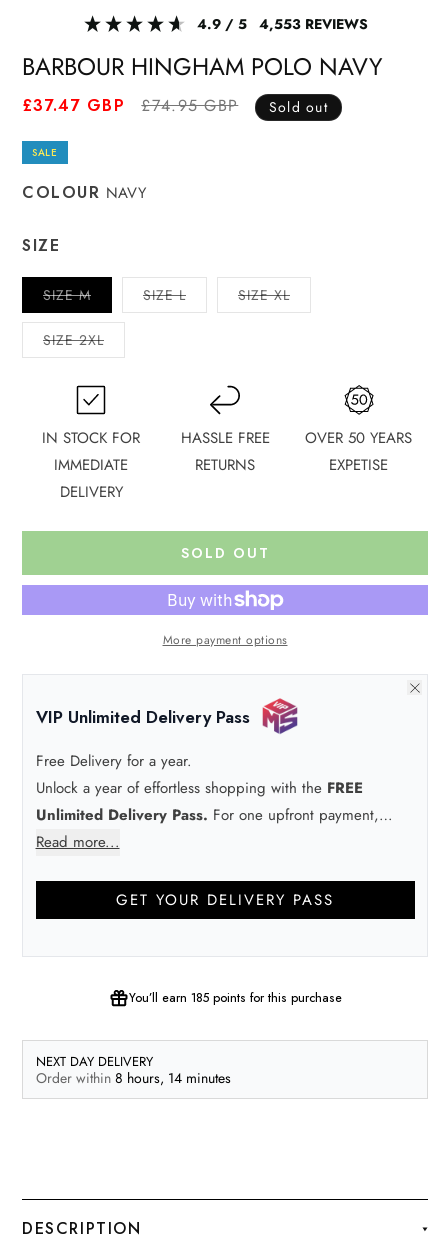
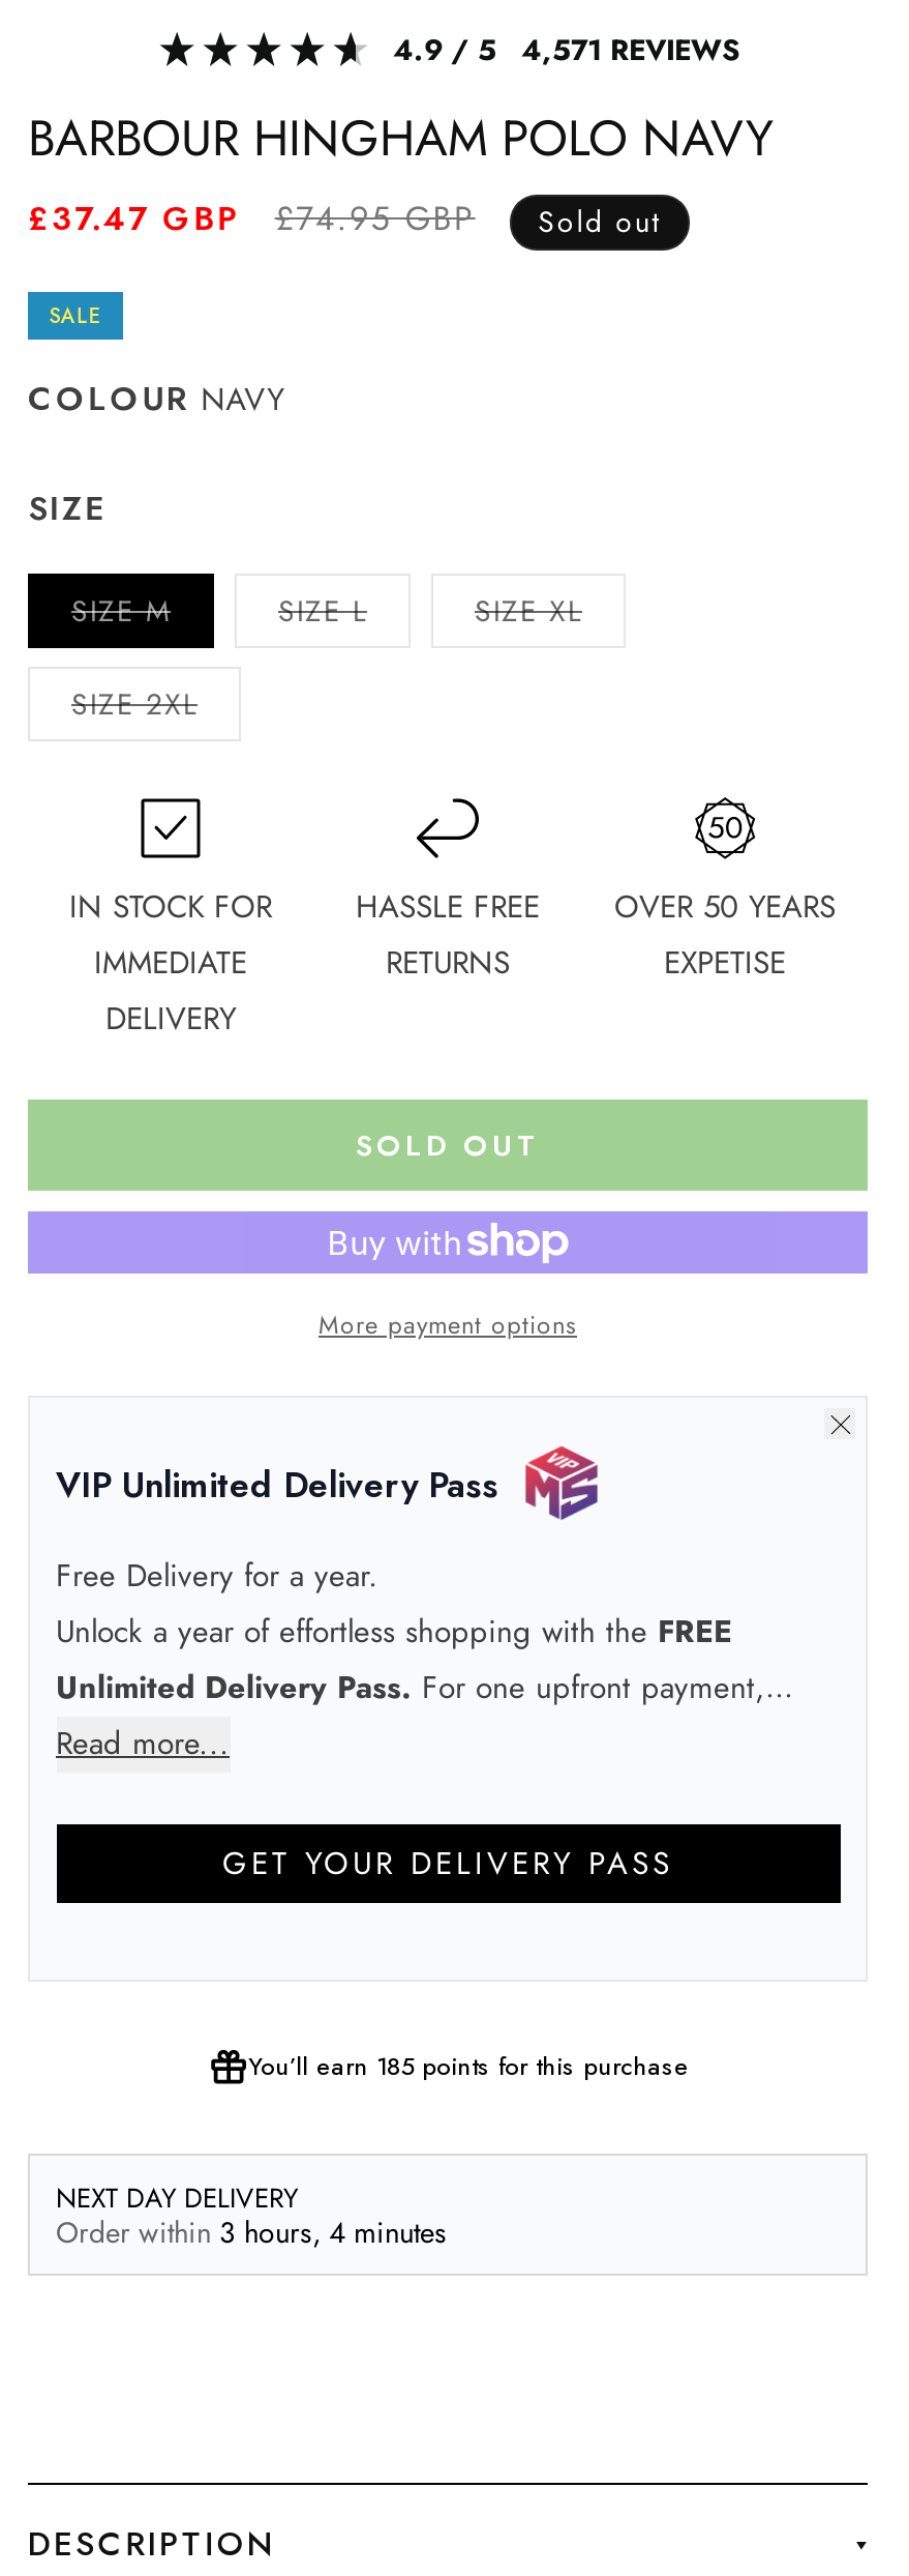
- 4.9 / 5 4,553 REVIEWS
+ 4.9 / 5 4,571 REVIEWS

- Order within 8 hours, 14 minutes
+ Order within 3 hours, 4 minutes
